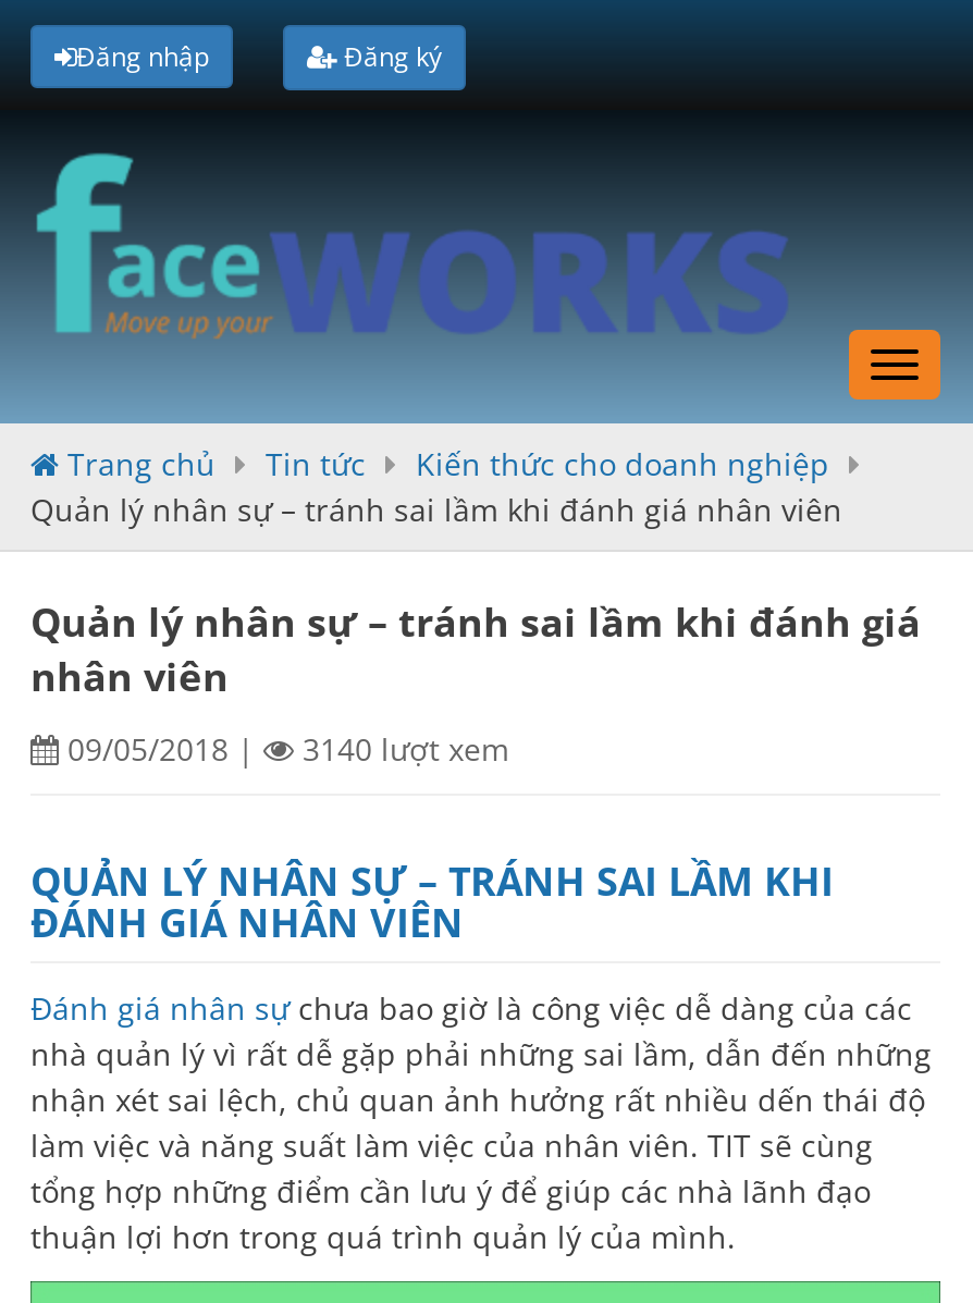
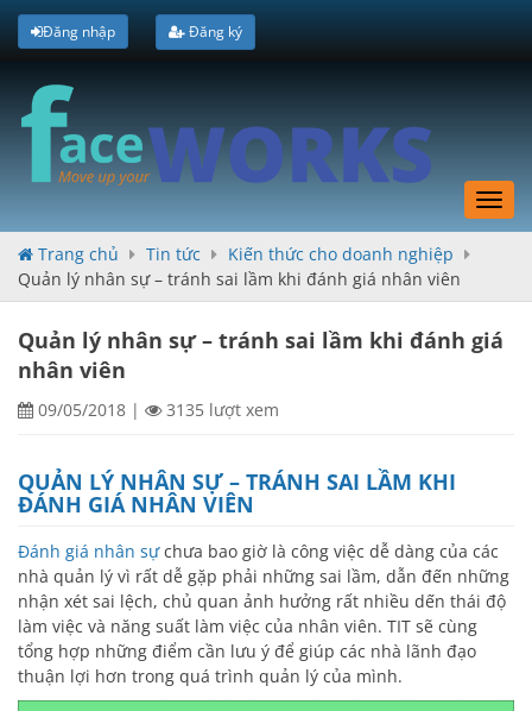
- 3140 lượt xem
+ 3135 lượt xem
